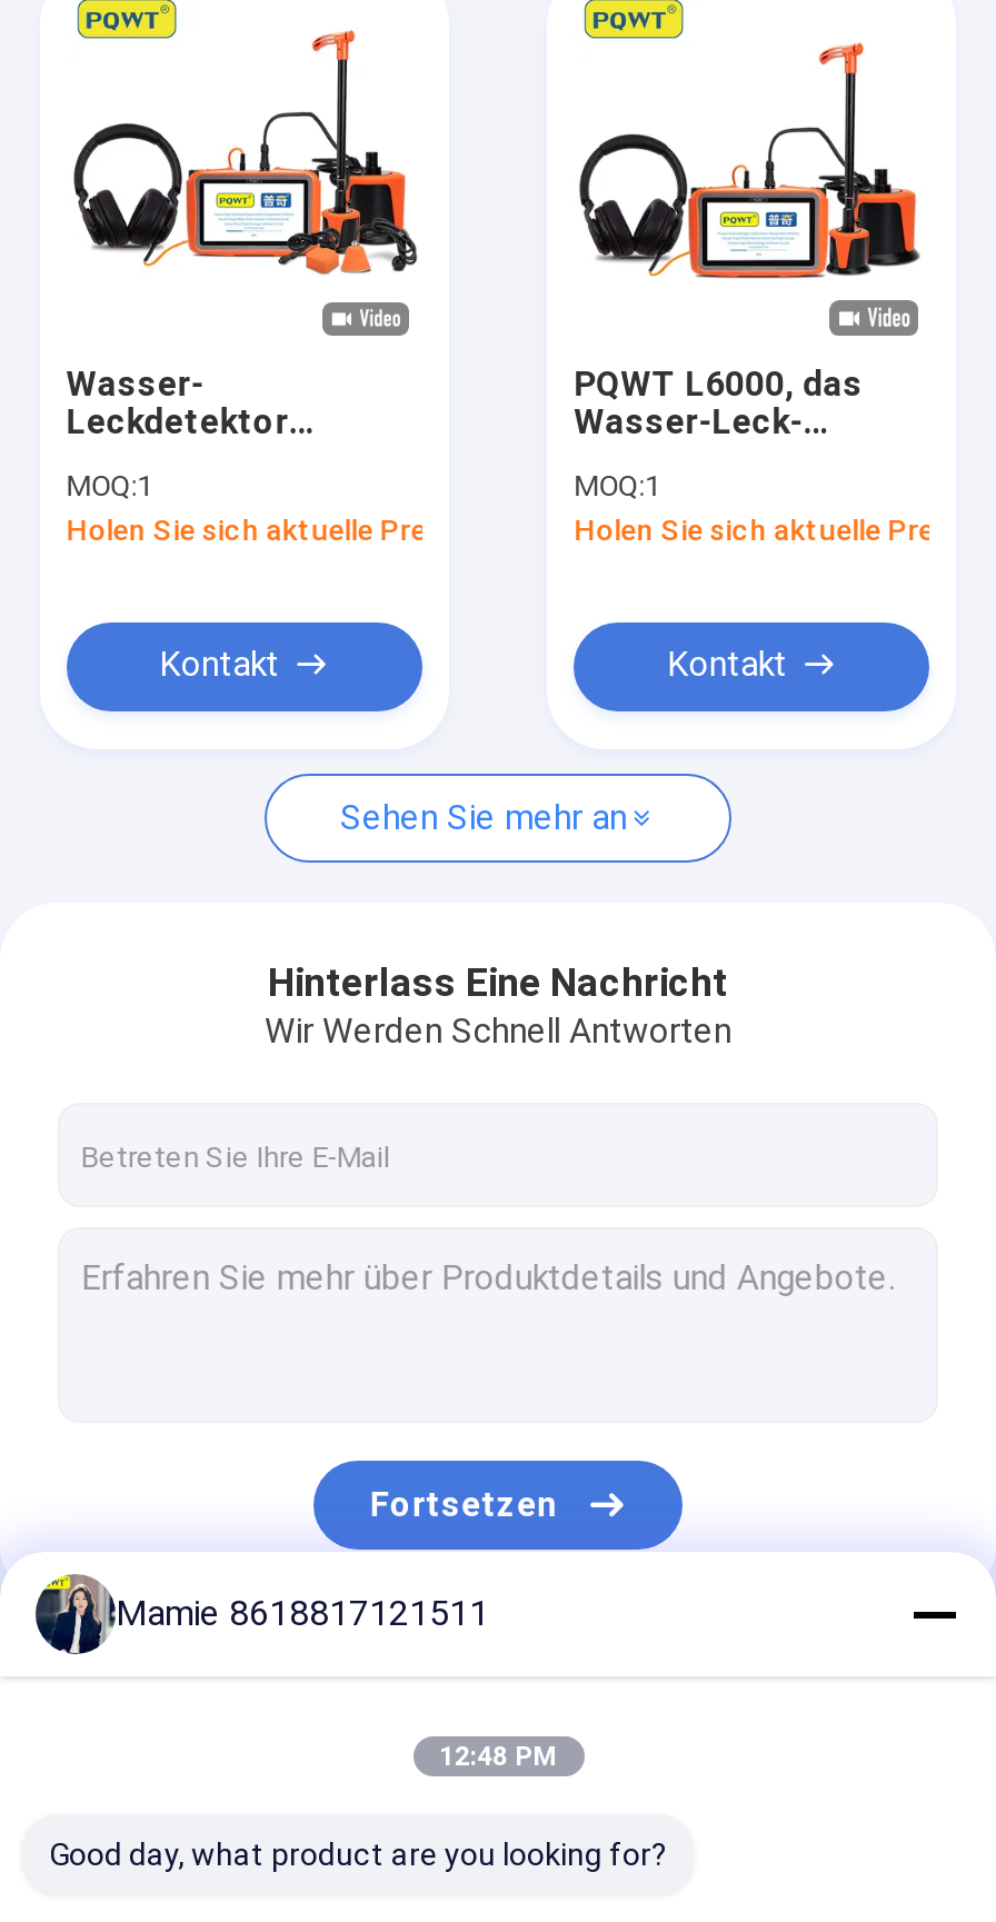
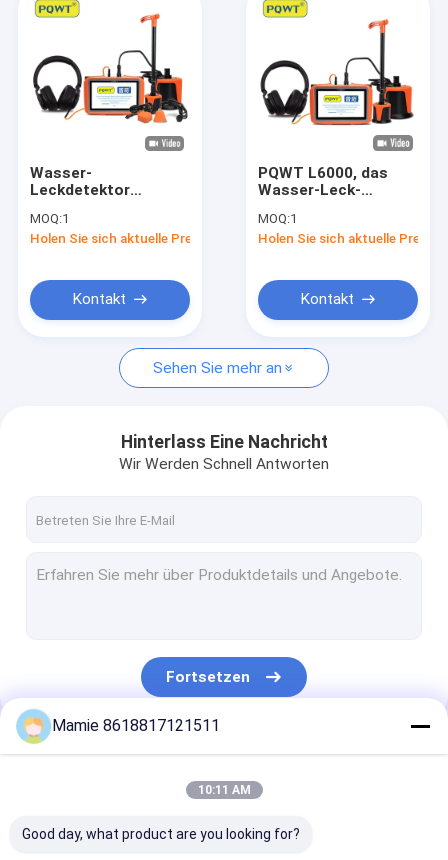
- [image]
+ [image]

- 12:48 PM
+ 10:11 AM
